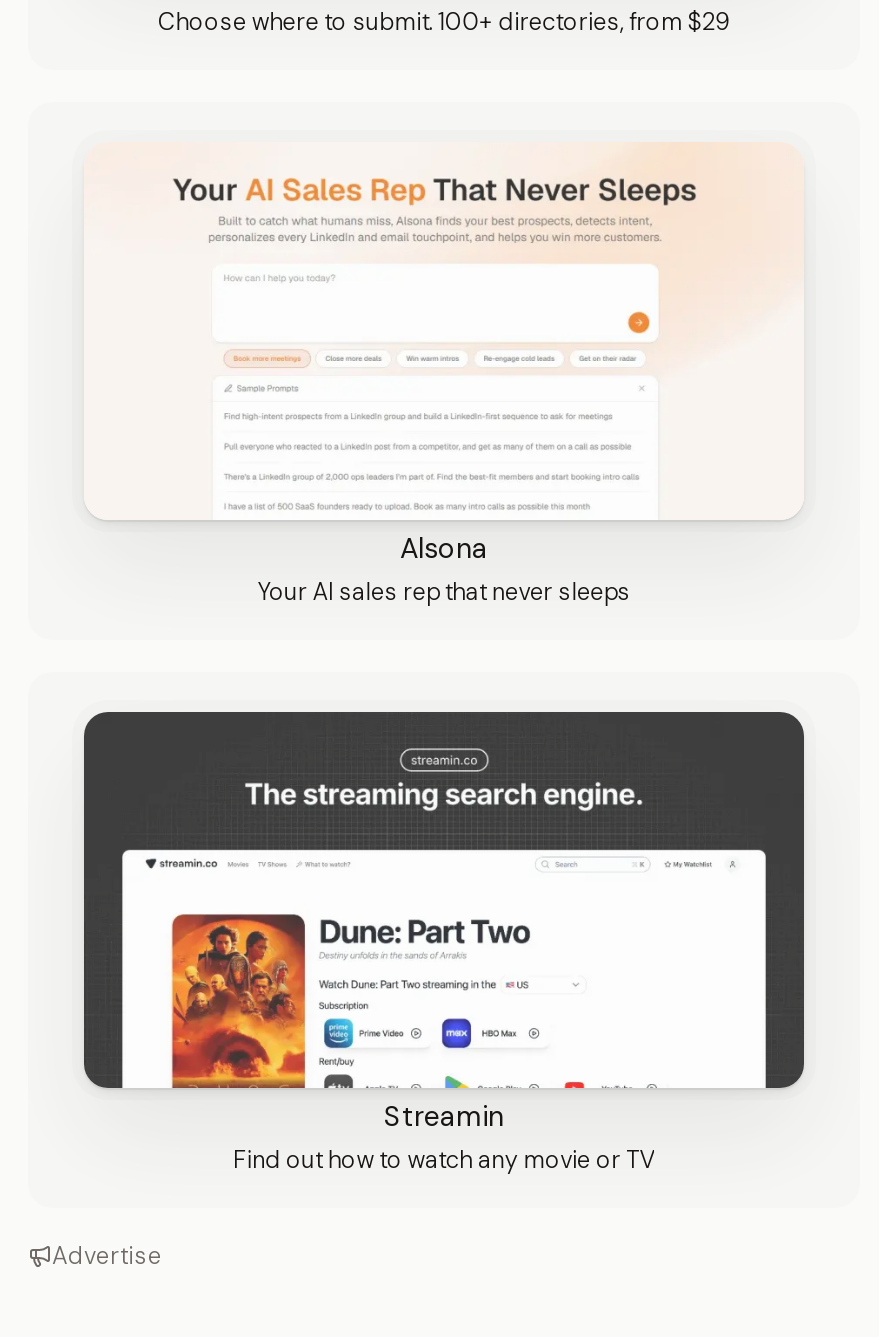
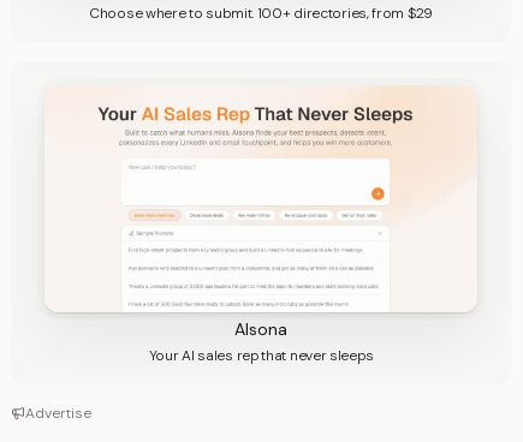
- [image]
- Streamin
- Find out how to watch any movie or TV
